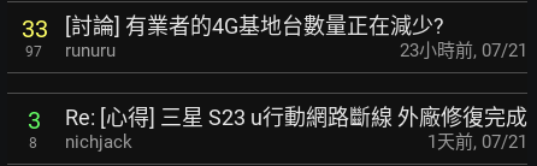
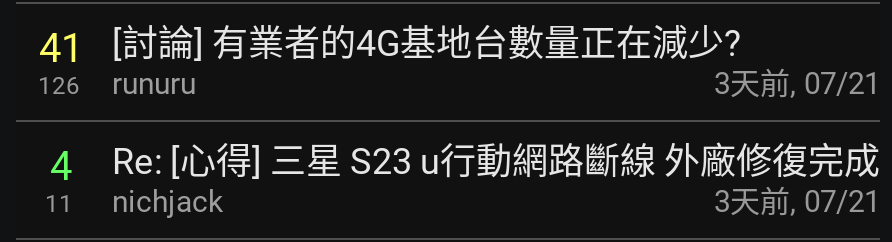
- 33
- 97
+ 41
+ 126

- 23小時前, 07/21
+ 3天前, 07/21

- 3
- 8
+ 4
+ 11

- 1天前, 07/21
+ 3天前, 07/21
